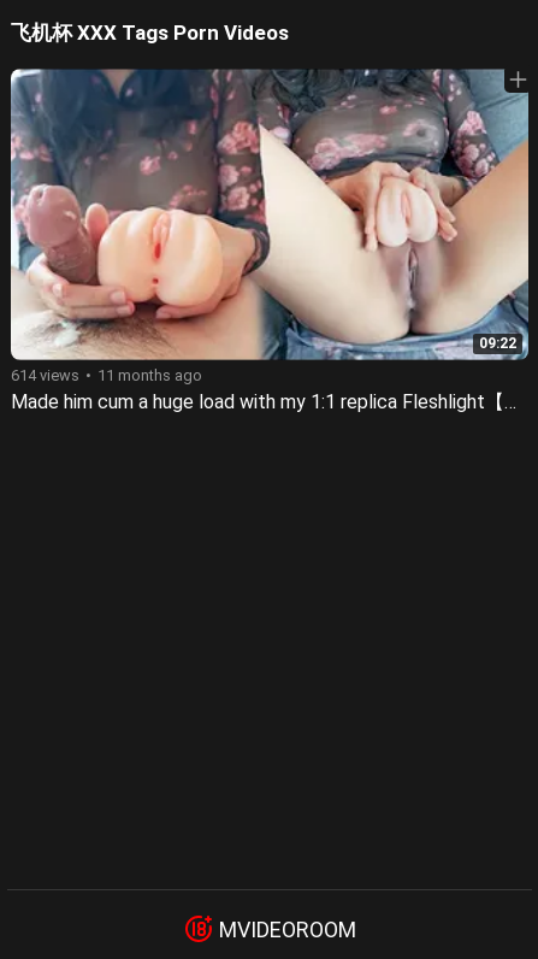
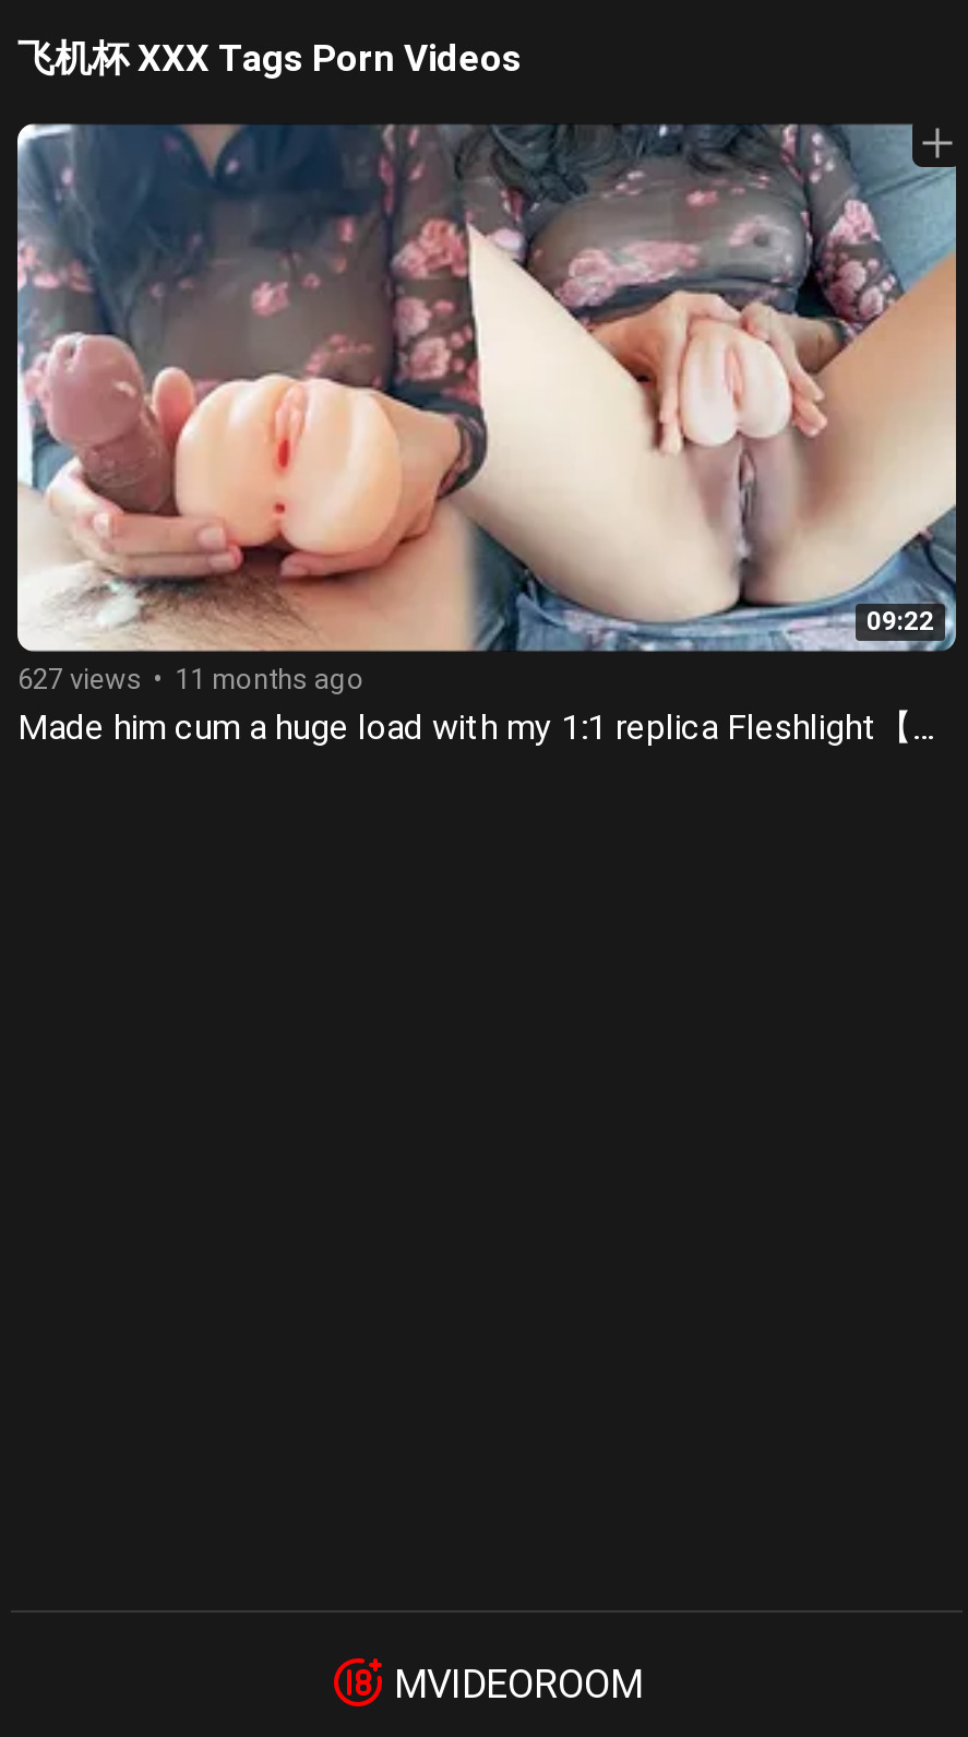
- 614 views 11 months ago
+ 627 views 11 months ago
